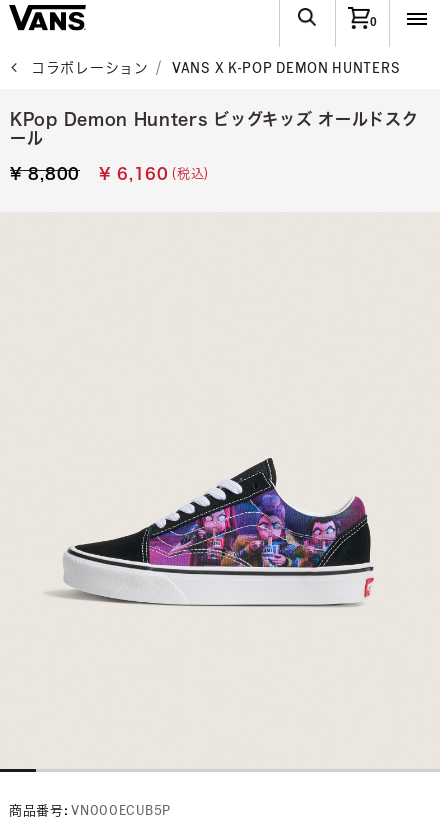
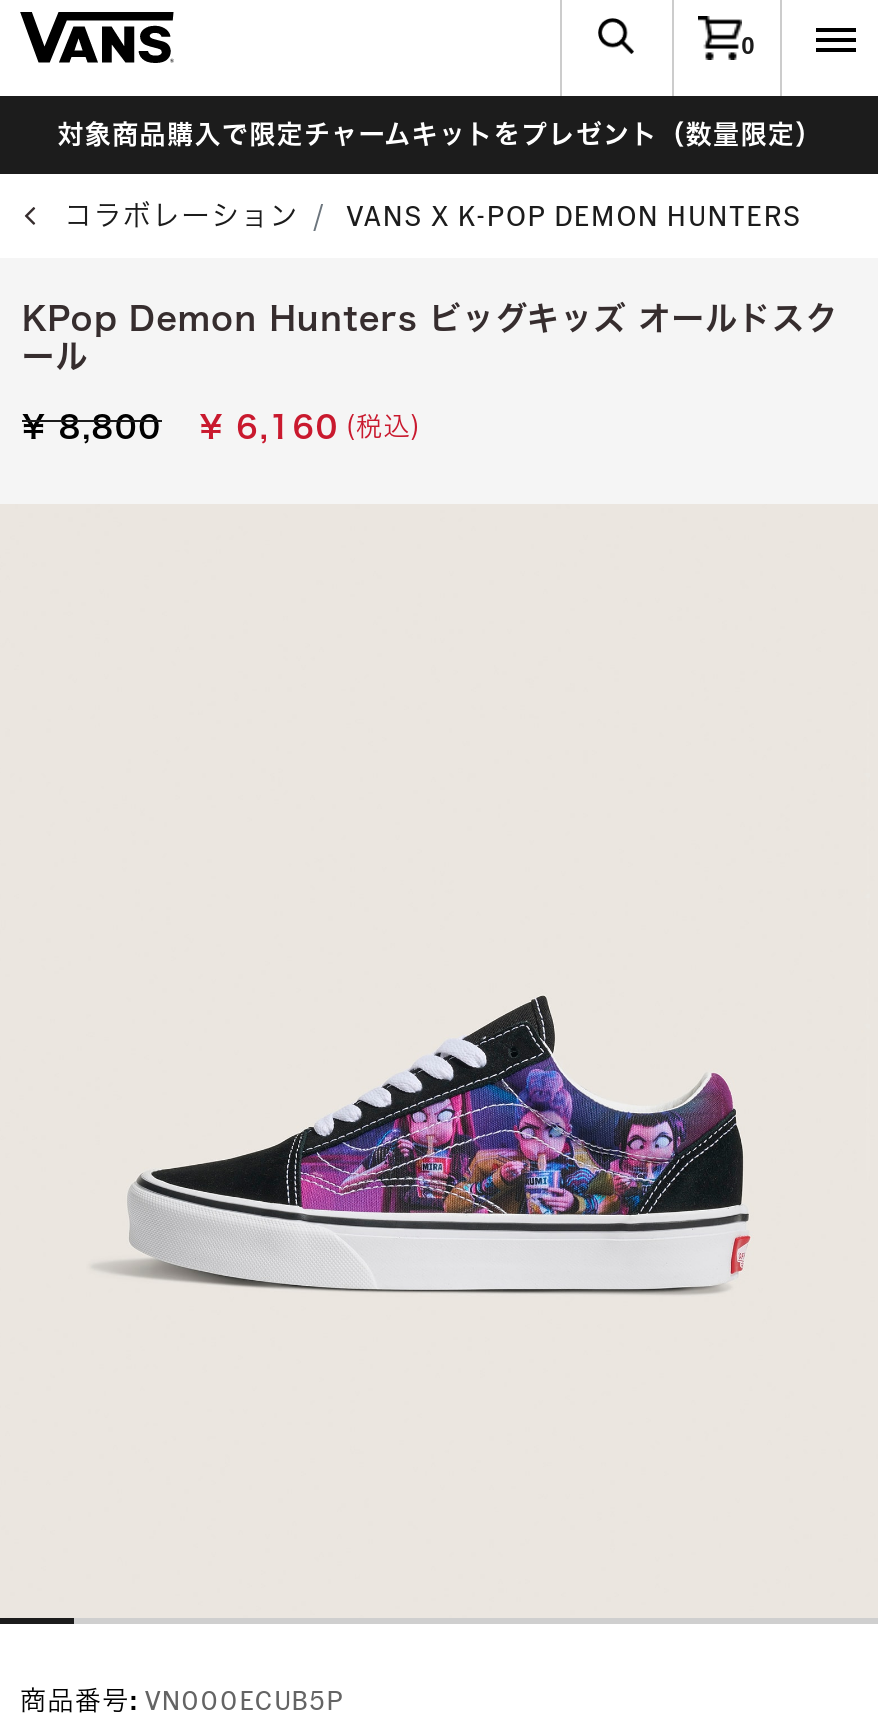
+ 対象商品購入で限定チャームキットをプレゼント（数量限定）
